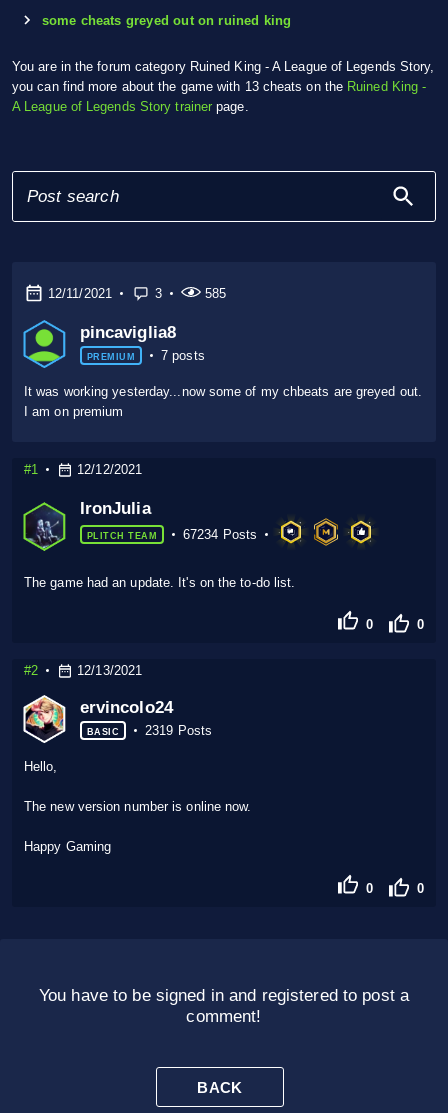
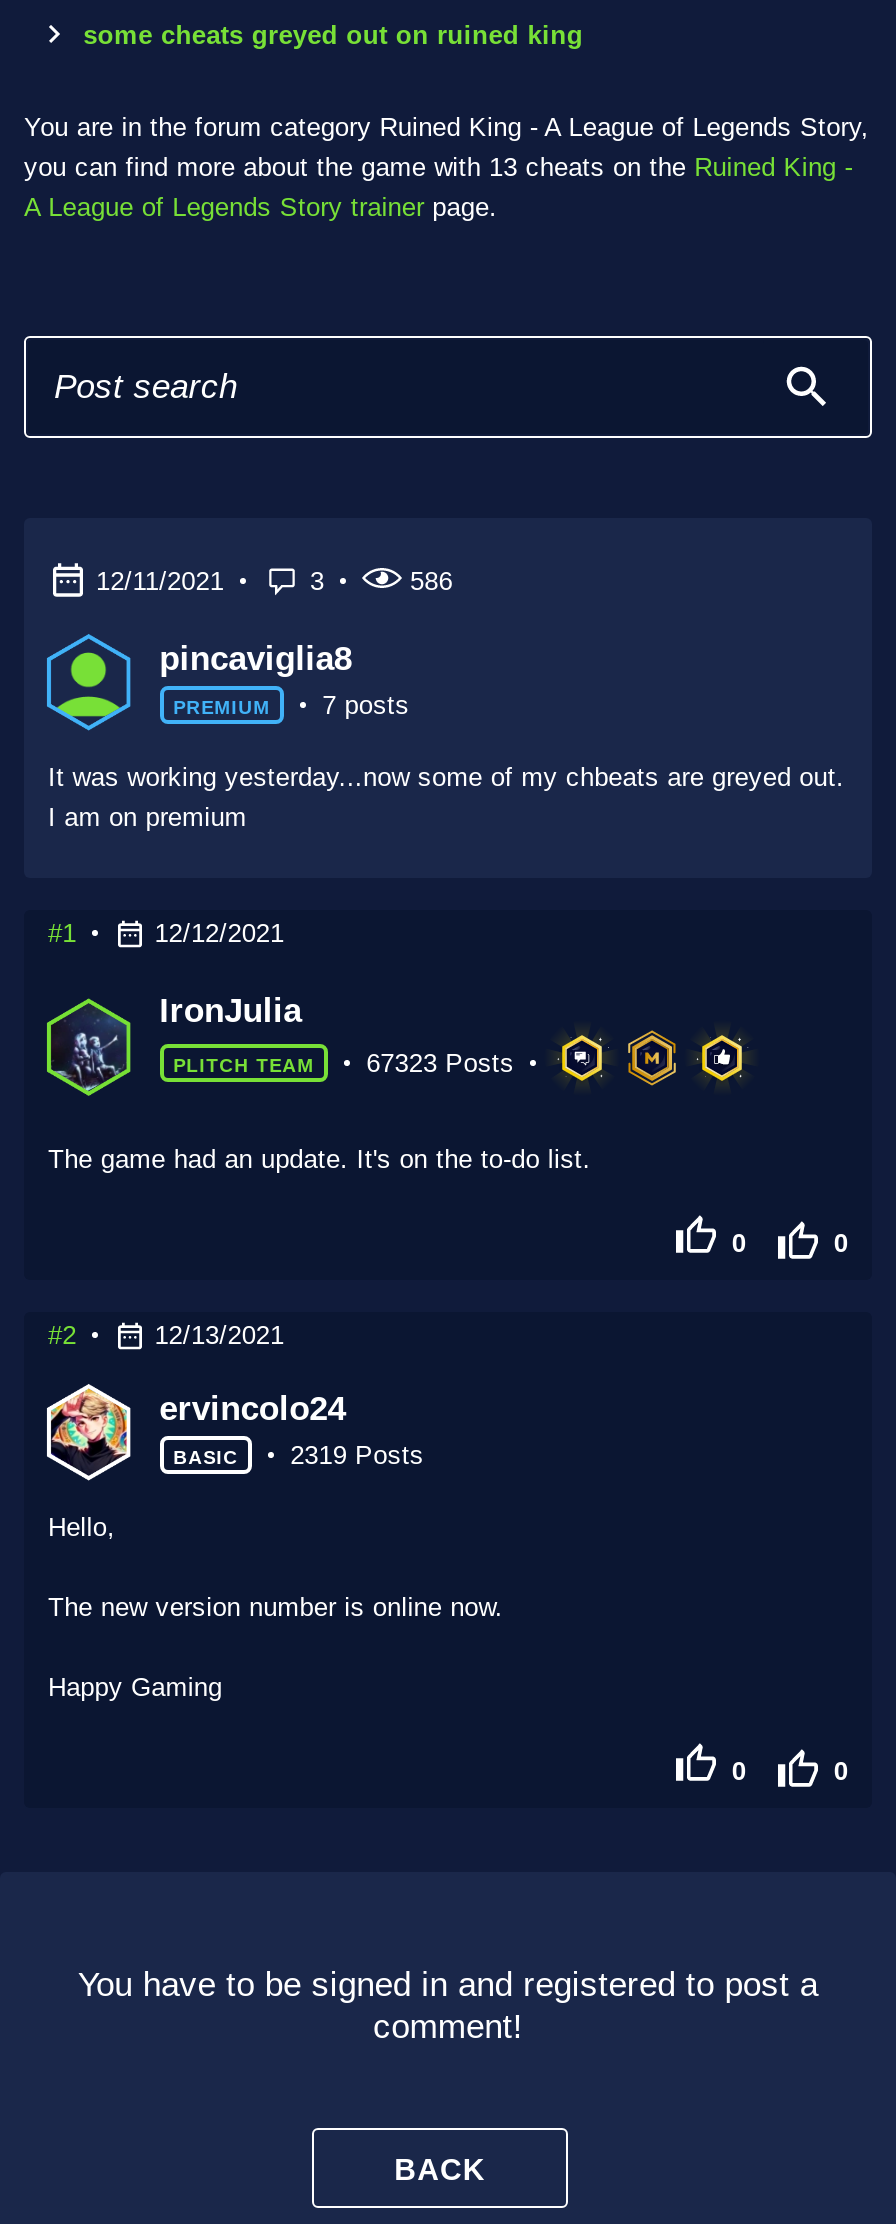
- 585
+ 586

- 67234 Posts
+ 67323 Posts
